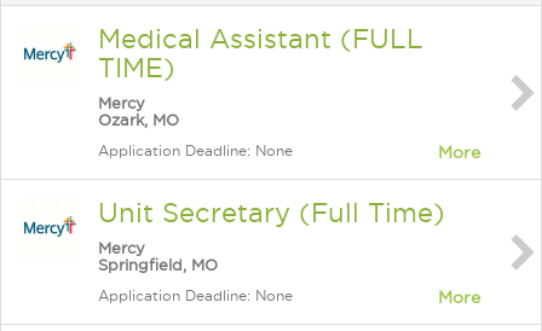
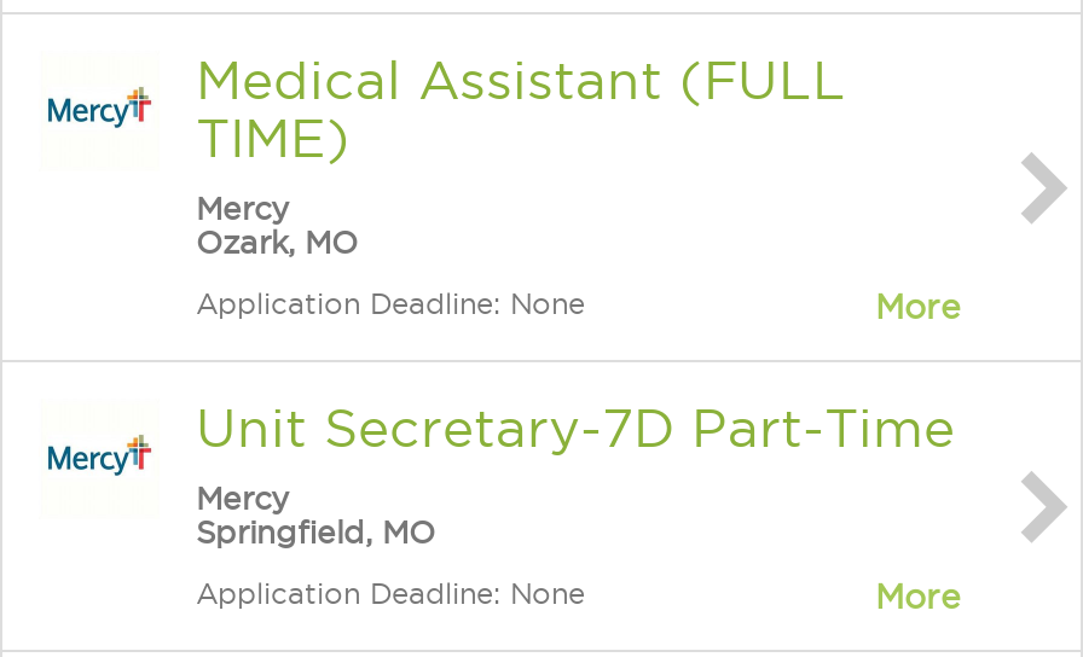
- Unit Secretary (Full Time)
+ Unit Secretary-7D Part-Time
